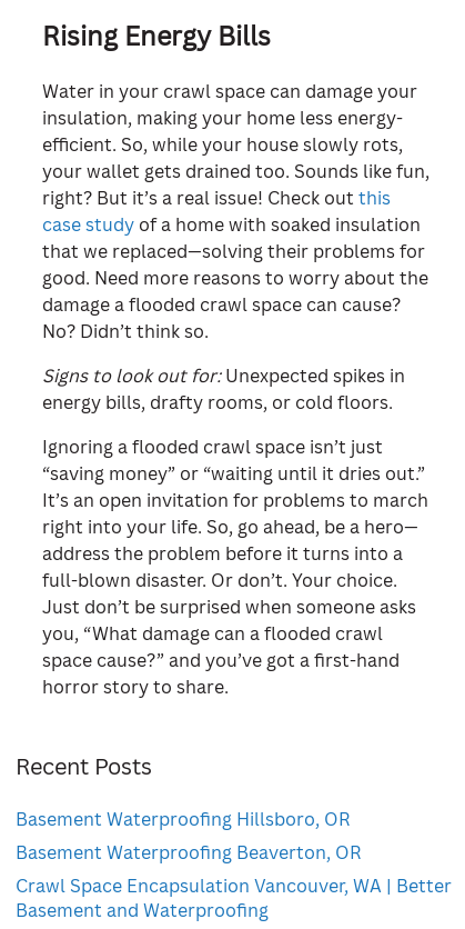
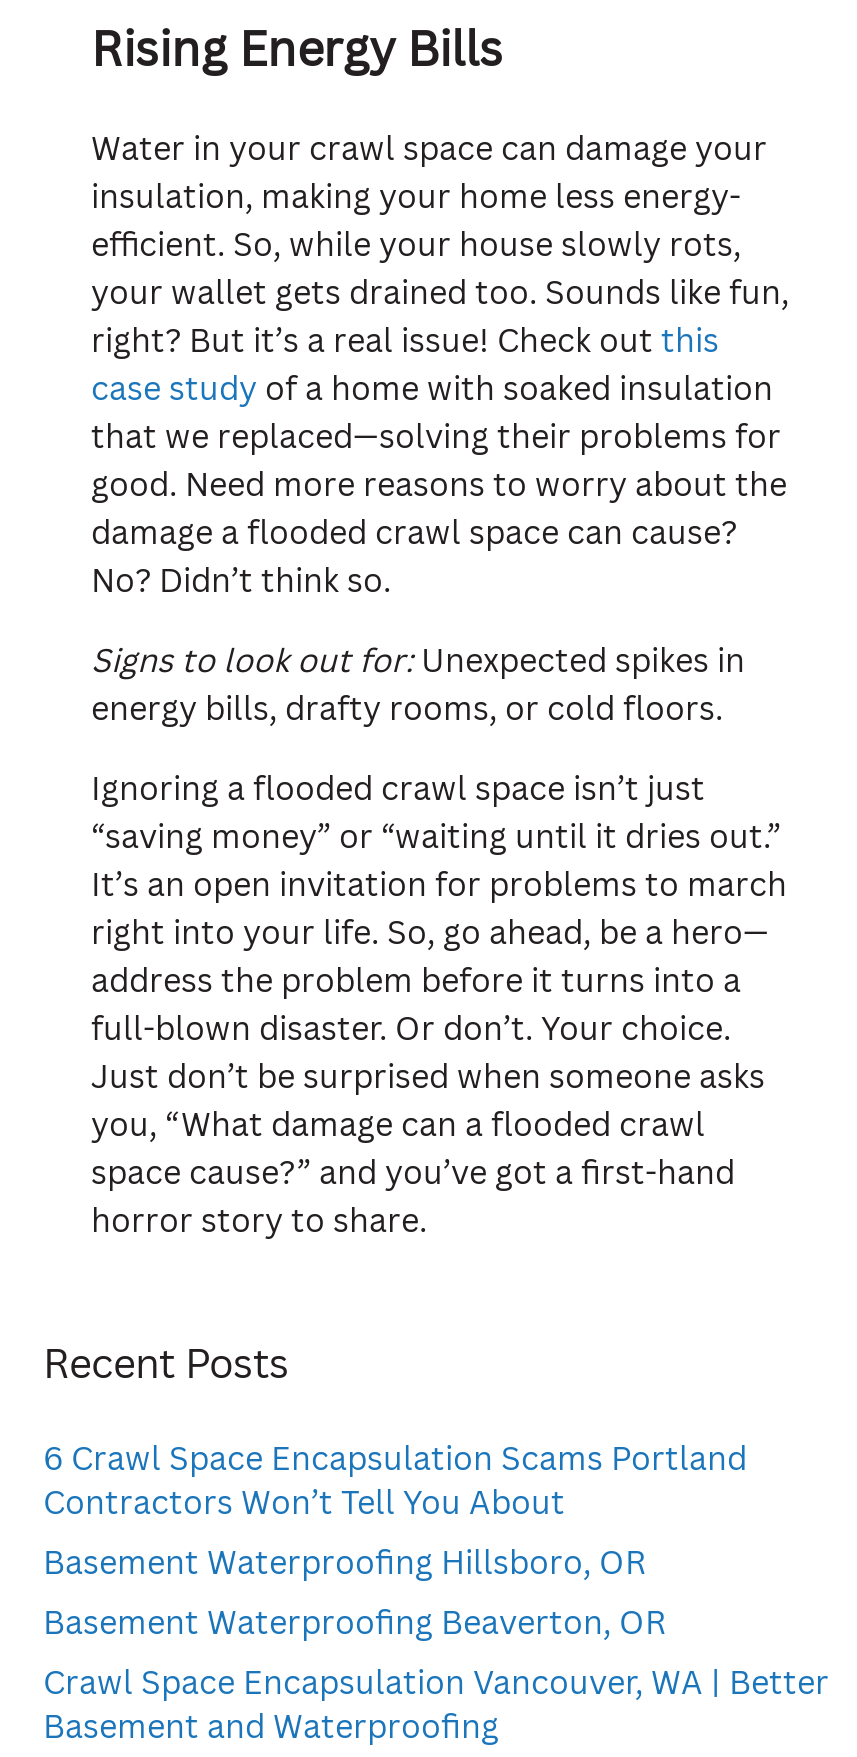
+ 6 Crawl Space Encapsulation Scams Portland
+ Contractors Won’t Tell You About
